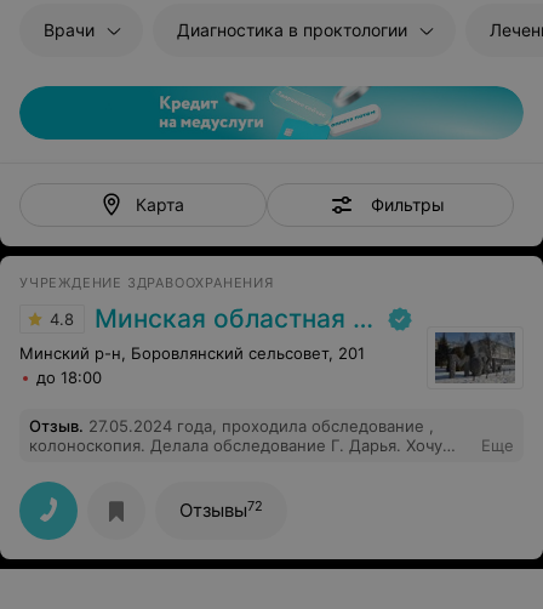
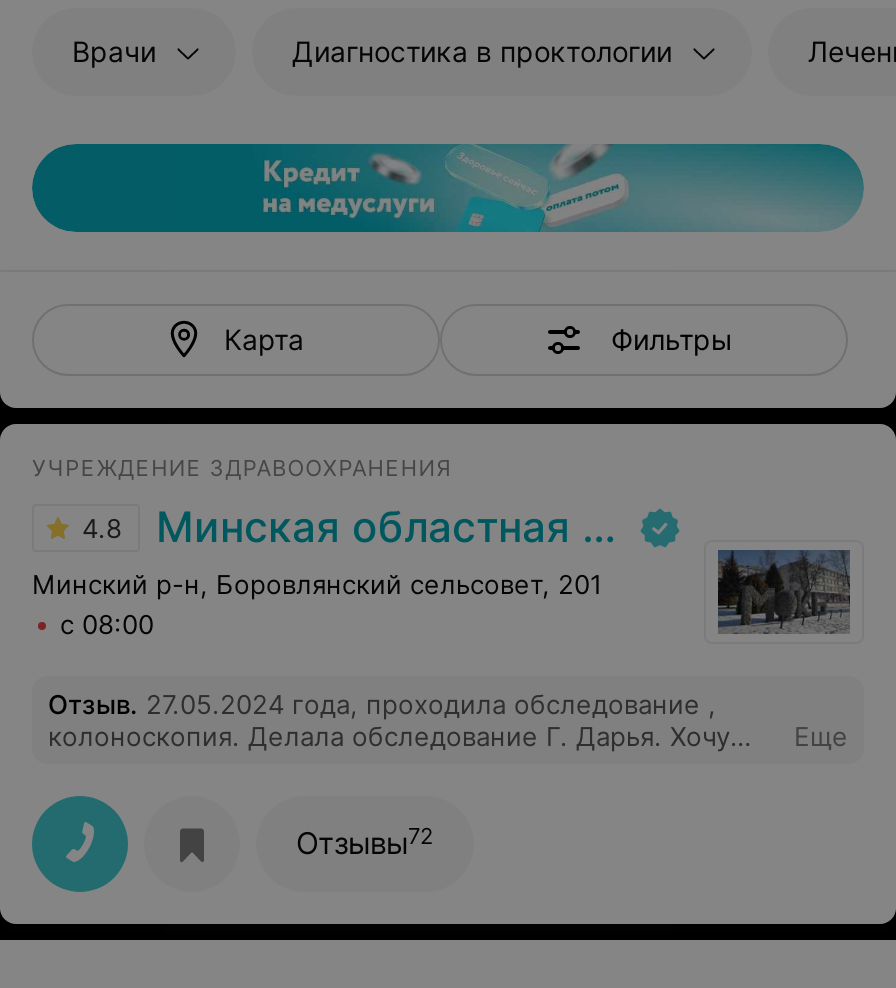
- до 18:00
+ с 08:00
